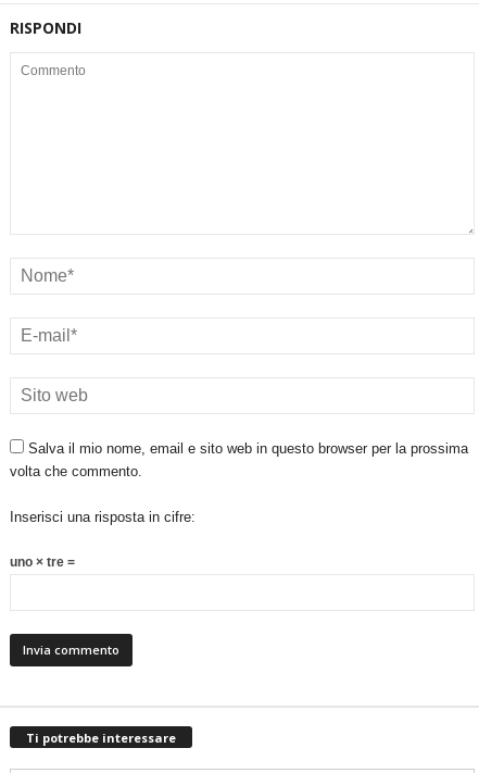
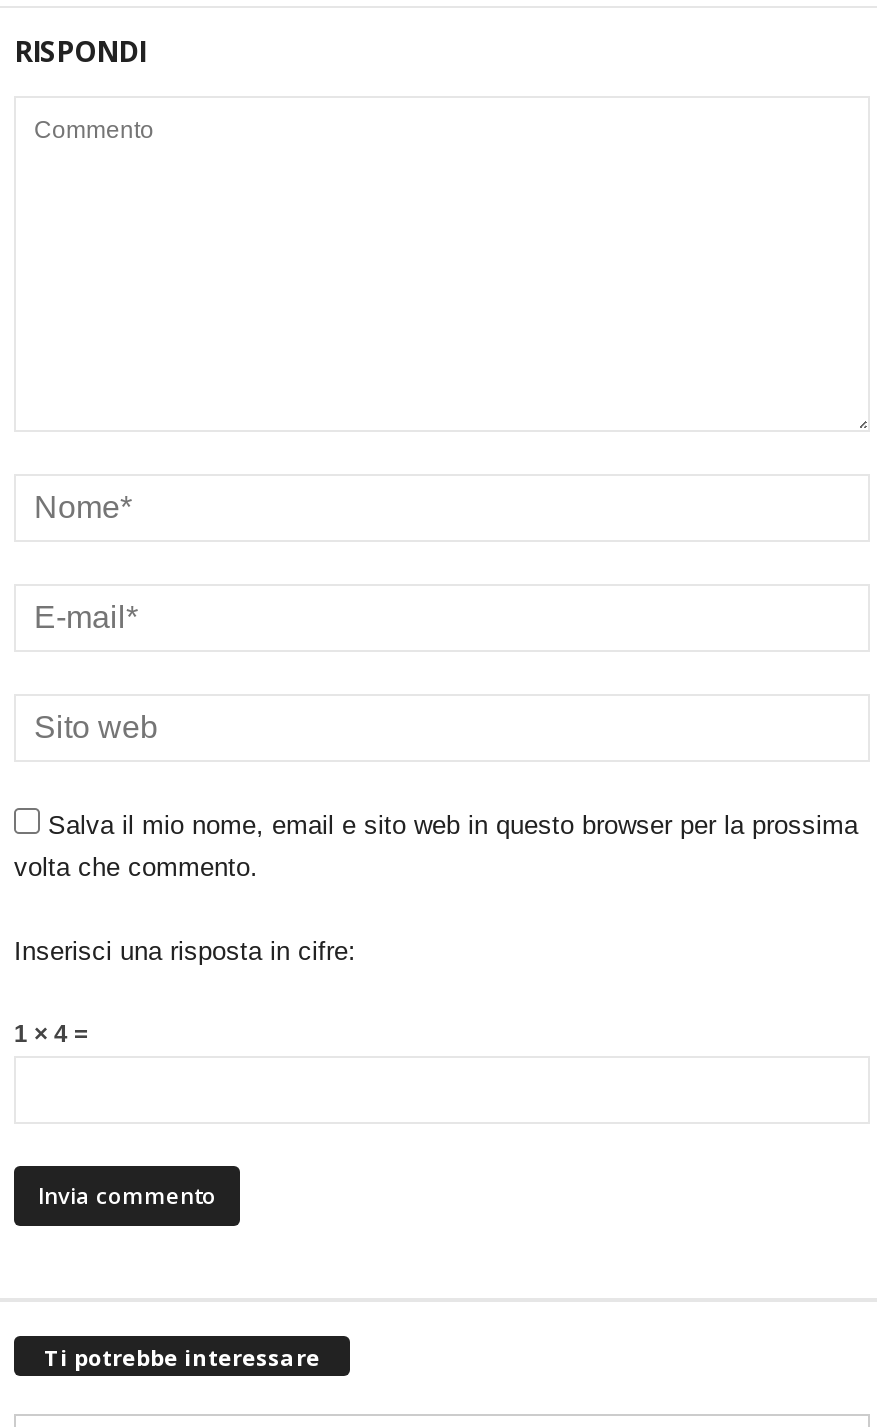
- uno × tre =
+ 1 × 4 =
